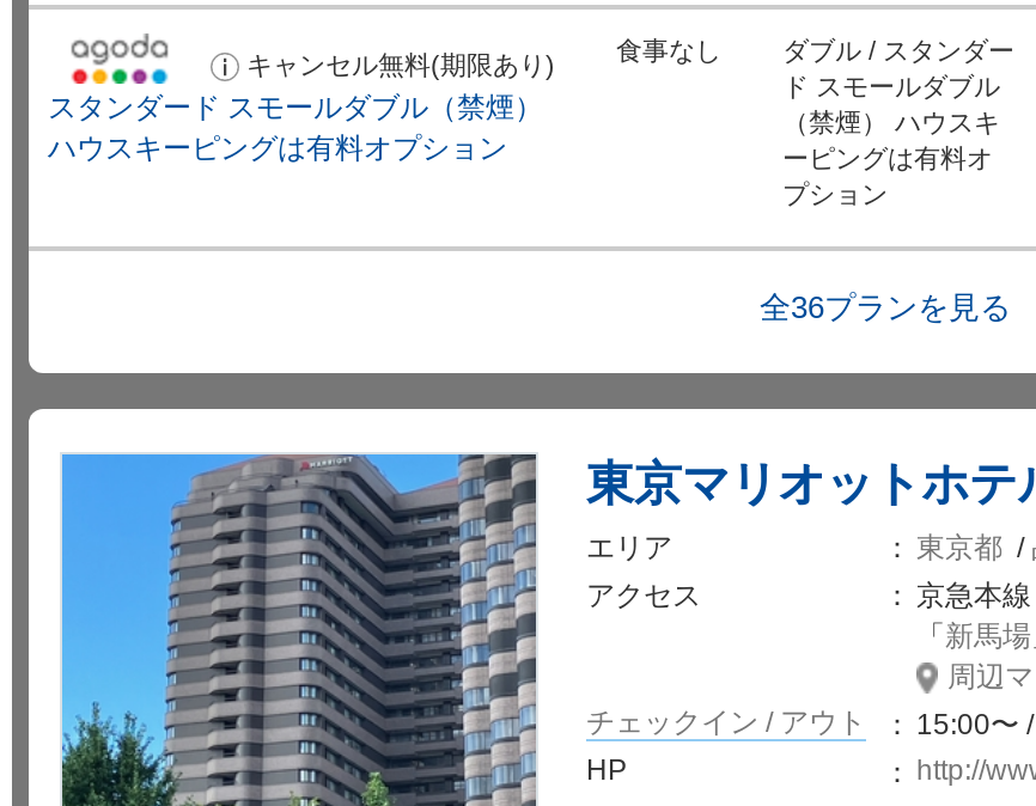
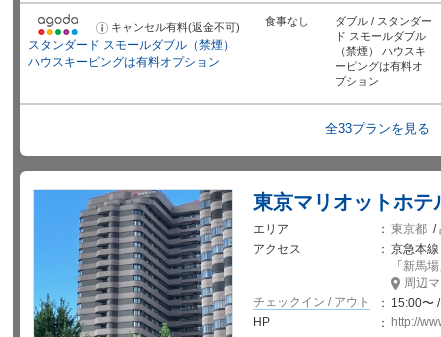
- キャンセル無料(期限あり)
+ キャンセル有料(返金不可)

- 全36プランを見る
+ 全33プランを見る
